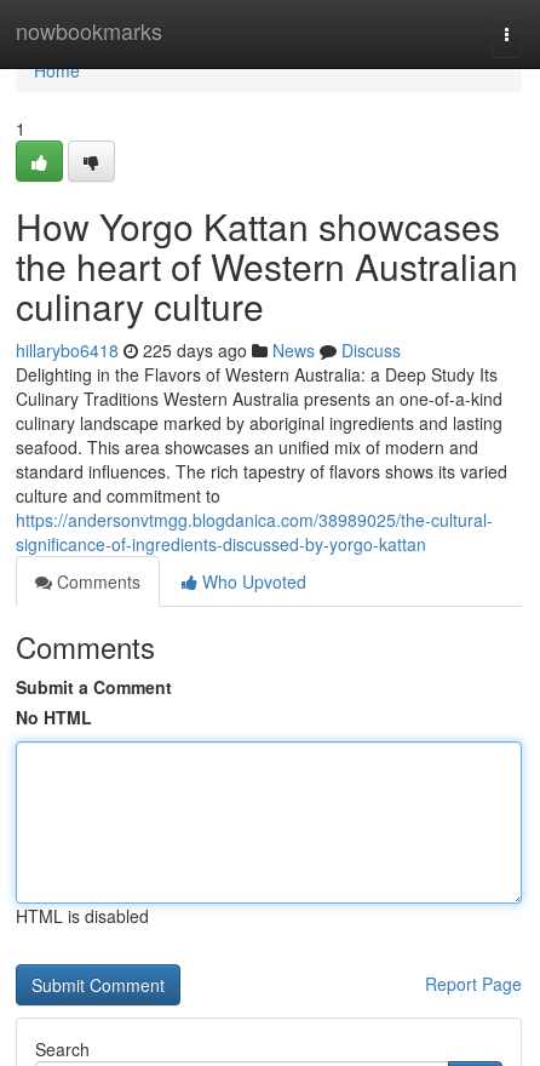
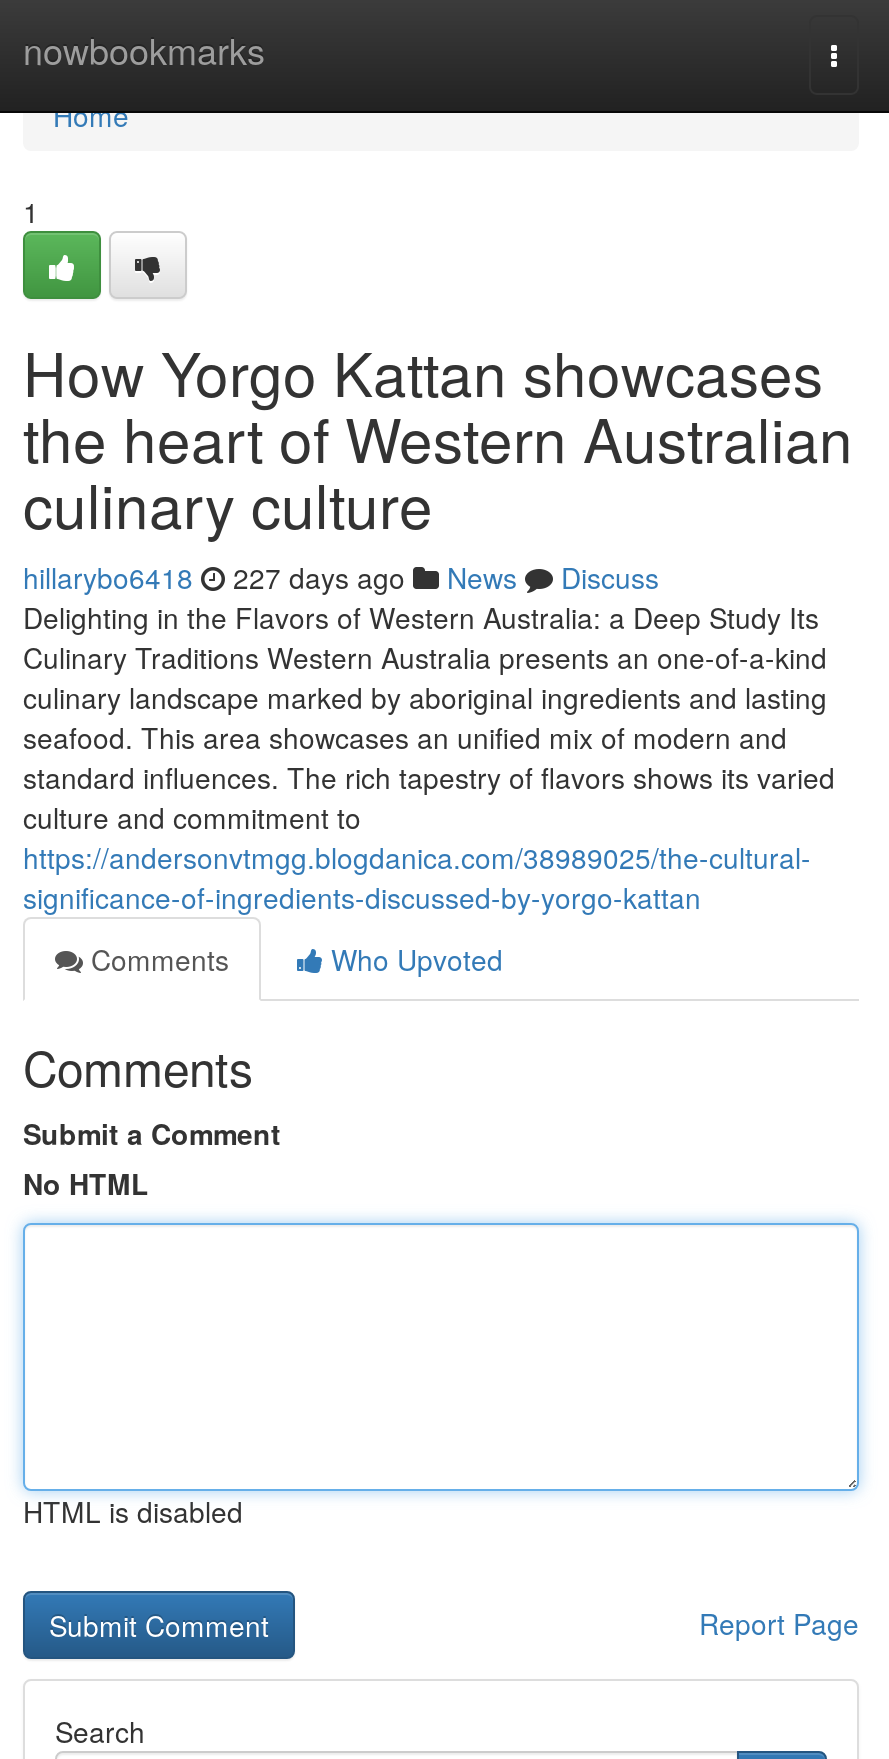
- hillarybo6418 225 days ago News Discuss
+ hillarybo6418 227 days ago News Discuss
